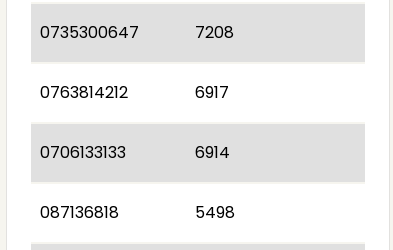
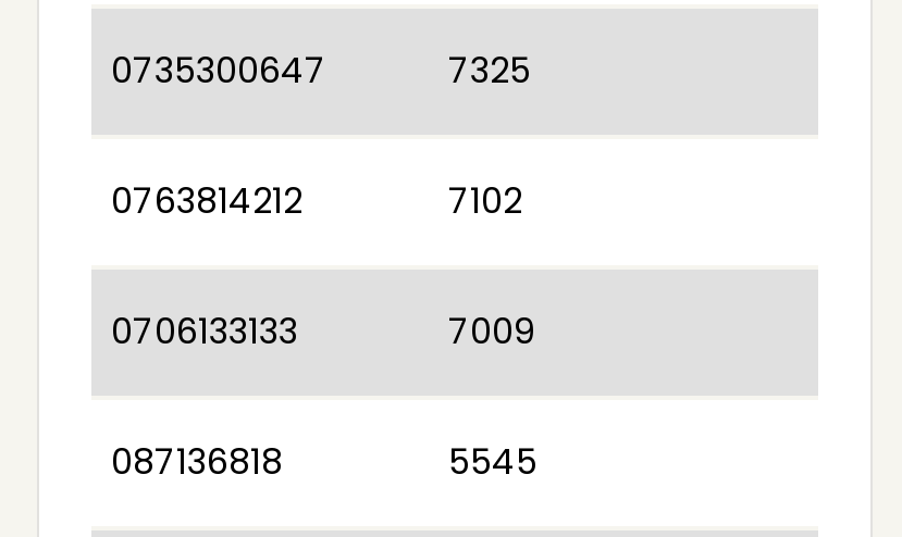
- 7208
+ 7325

- 6917
+ 7102

- 6914
+ 7009

- 5498
+ 5545
